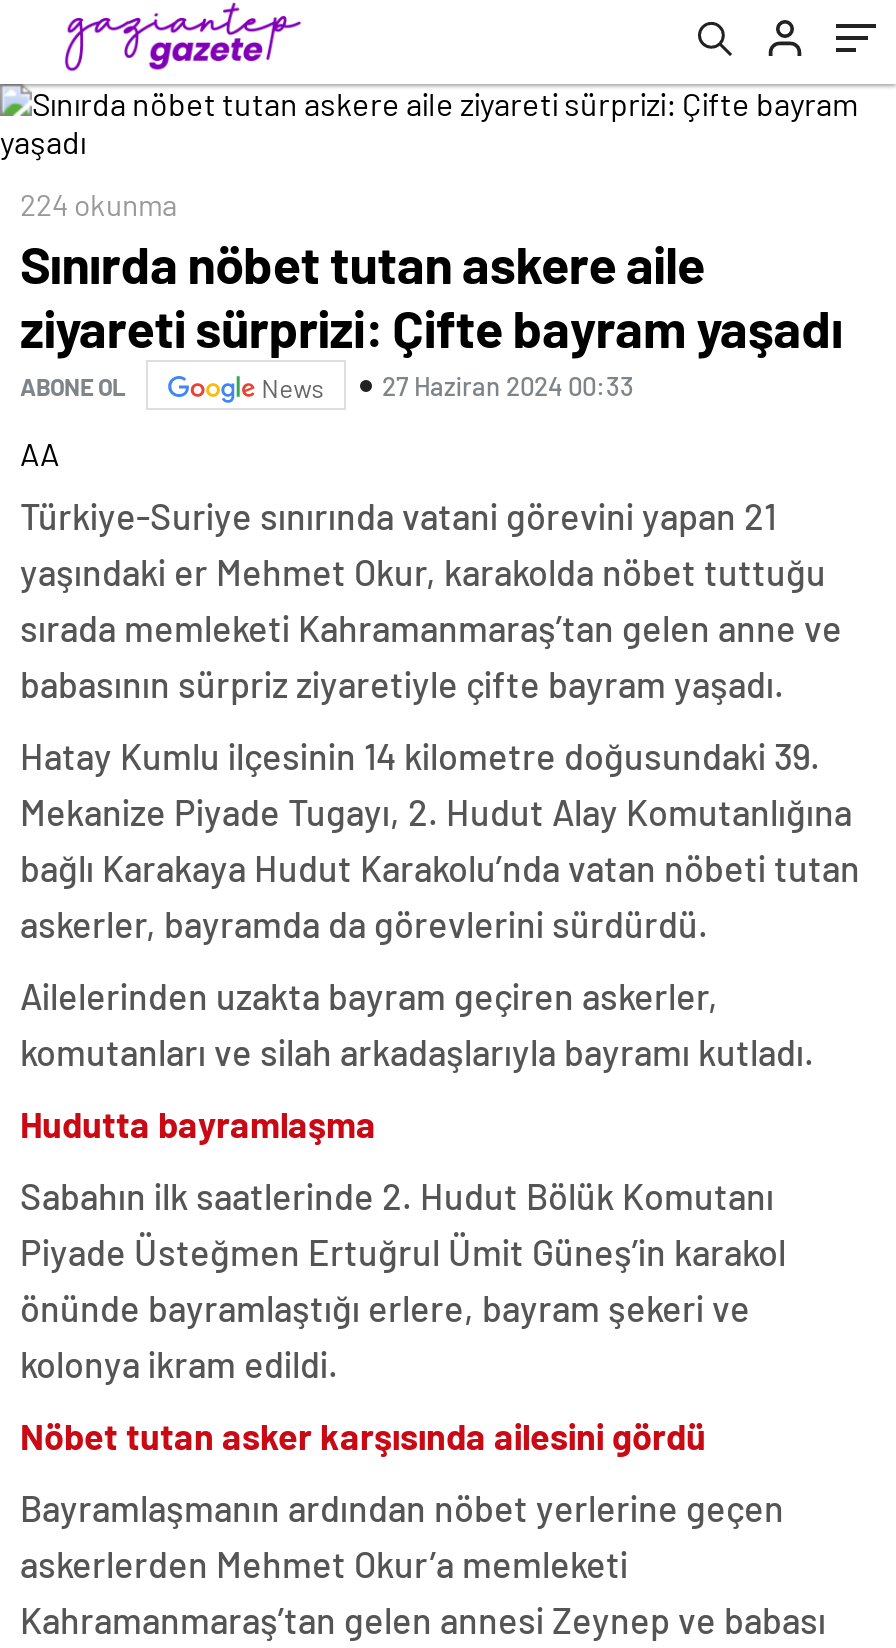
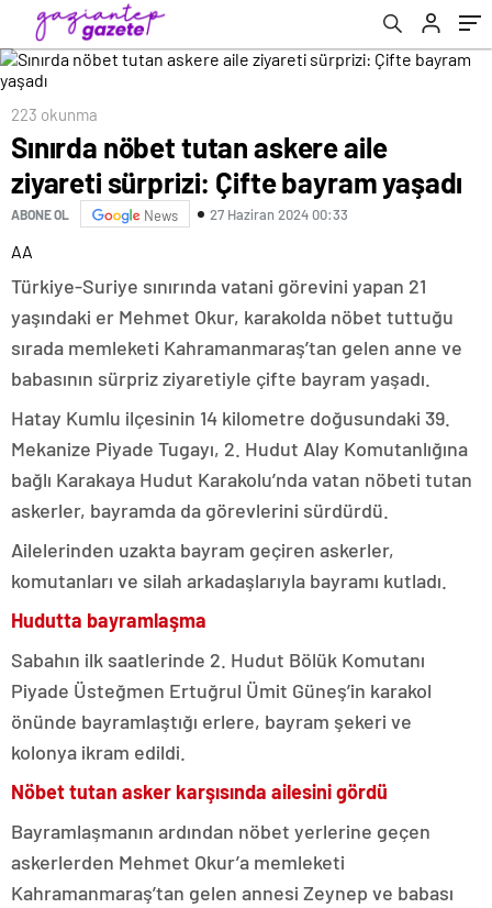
- 224 okunma
+ 223 okunma
